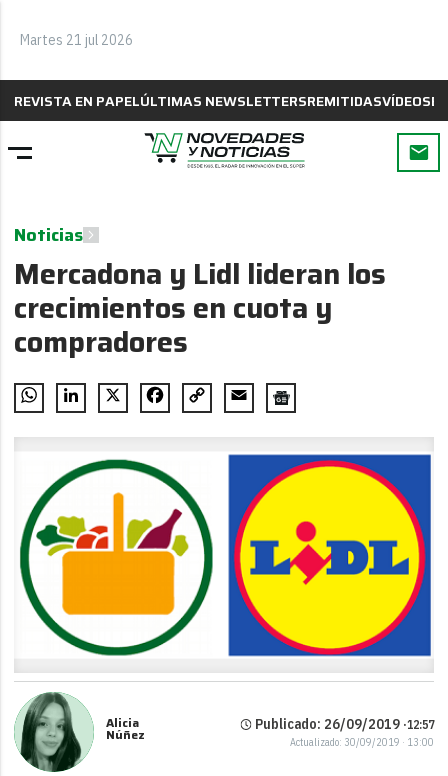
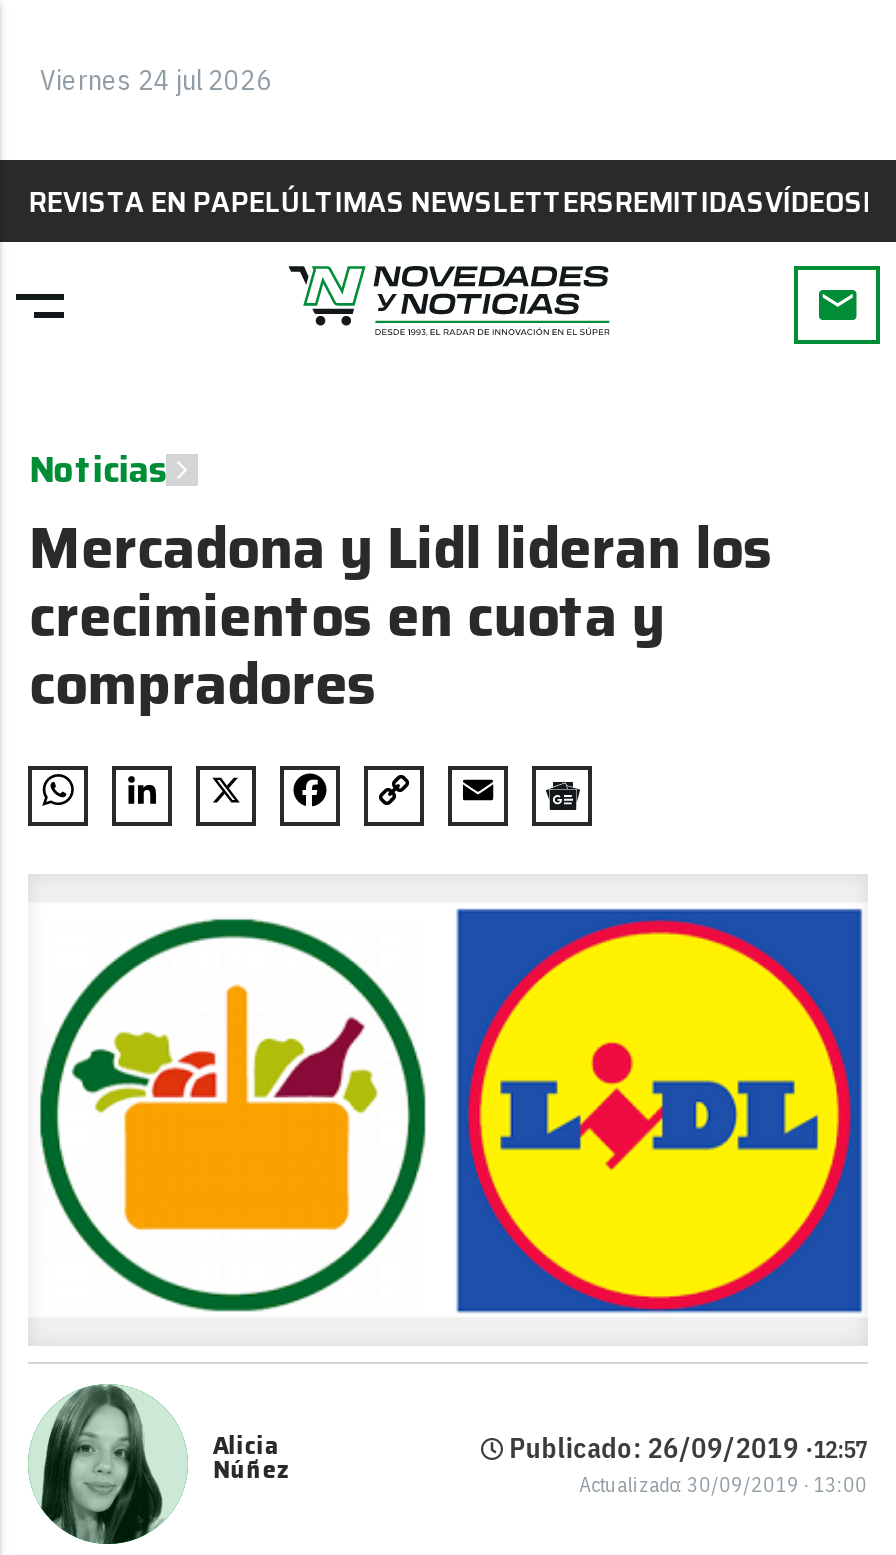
- Martes 21 jul 2026
+ Viernes 24 jul 2026
